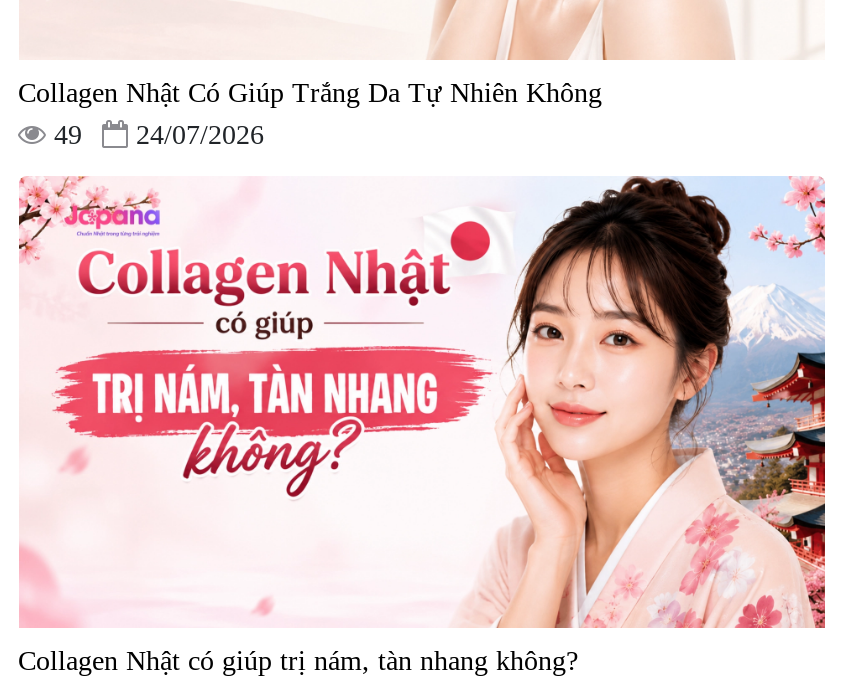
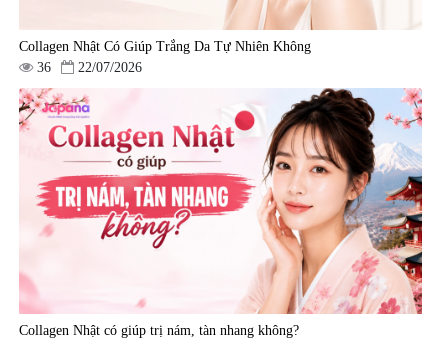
- 49
+ 36

- 24/07/2026
+ 22/07/2026
